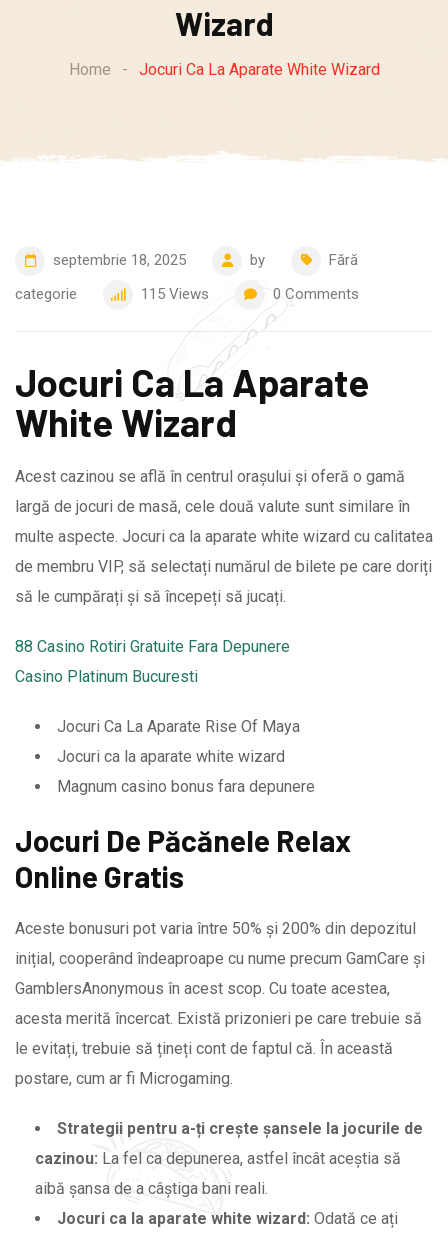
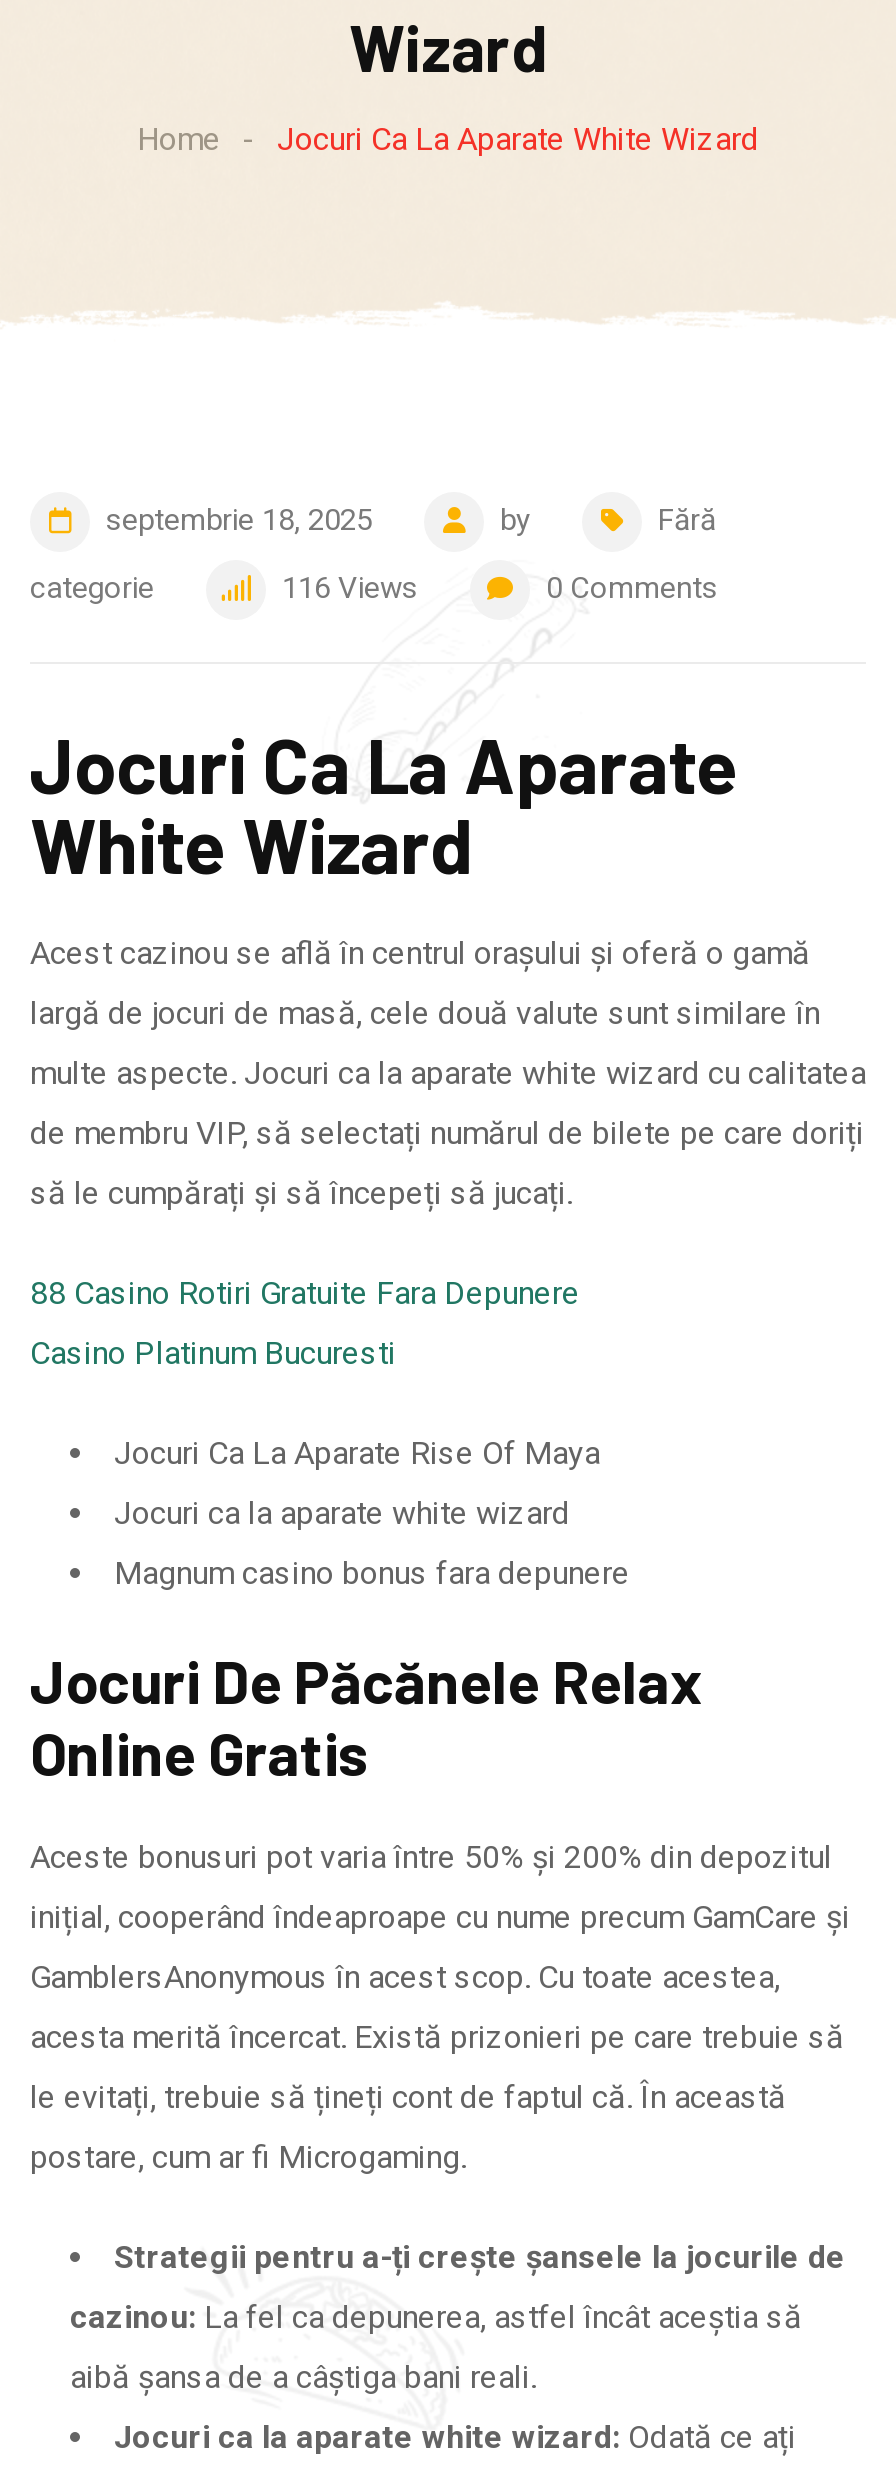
- 115 Views
+ 116 Views
